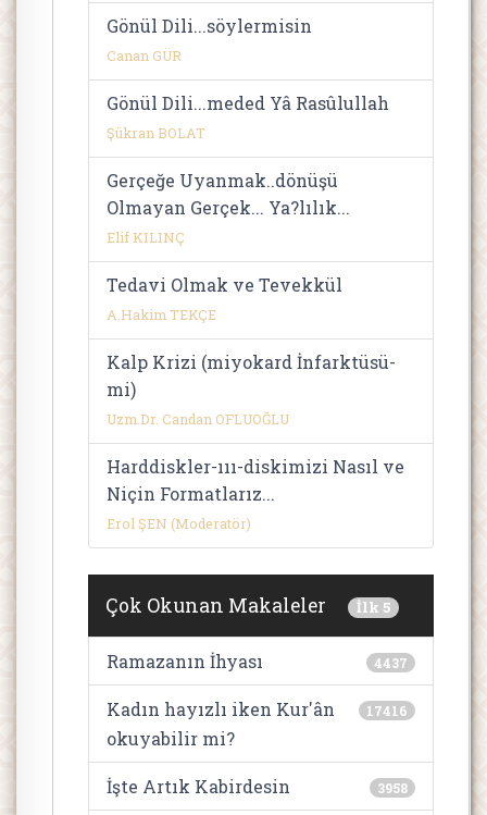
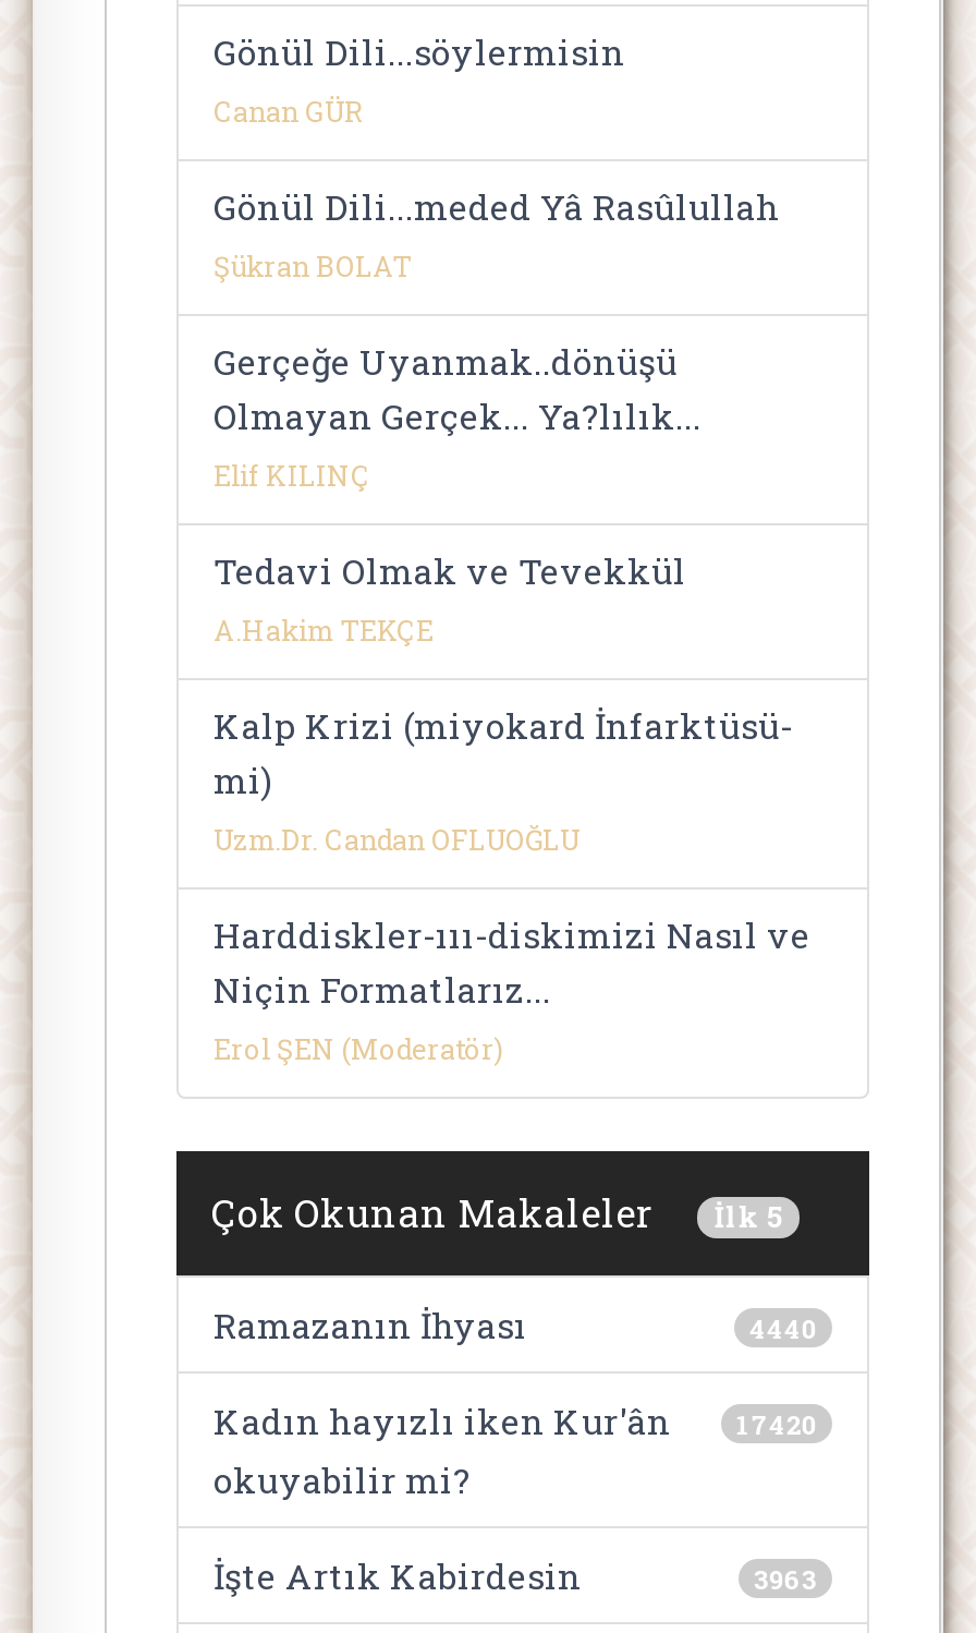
- 4437
+ 4440

- Kadın hayızlı iken Kur'ân 17416
+ Kadın hayızlı iken Kur'ân 17420

- 3958
+ 3963
